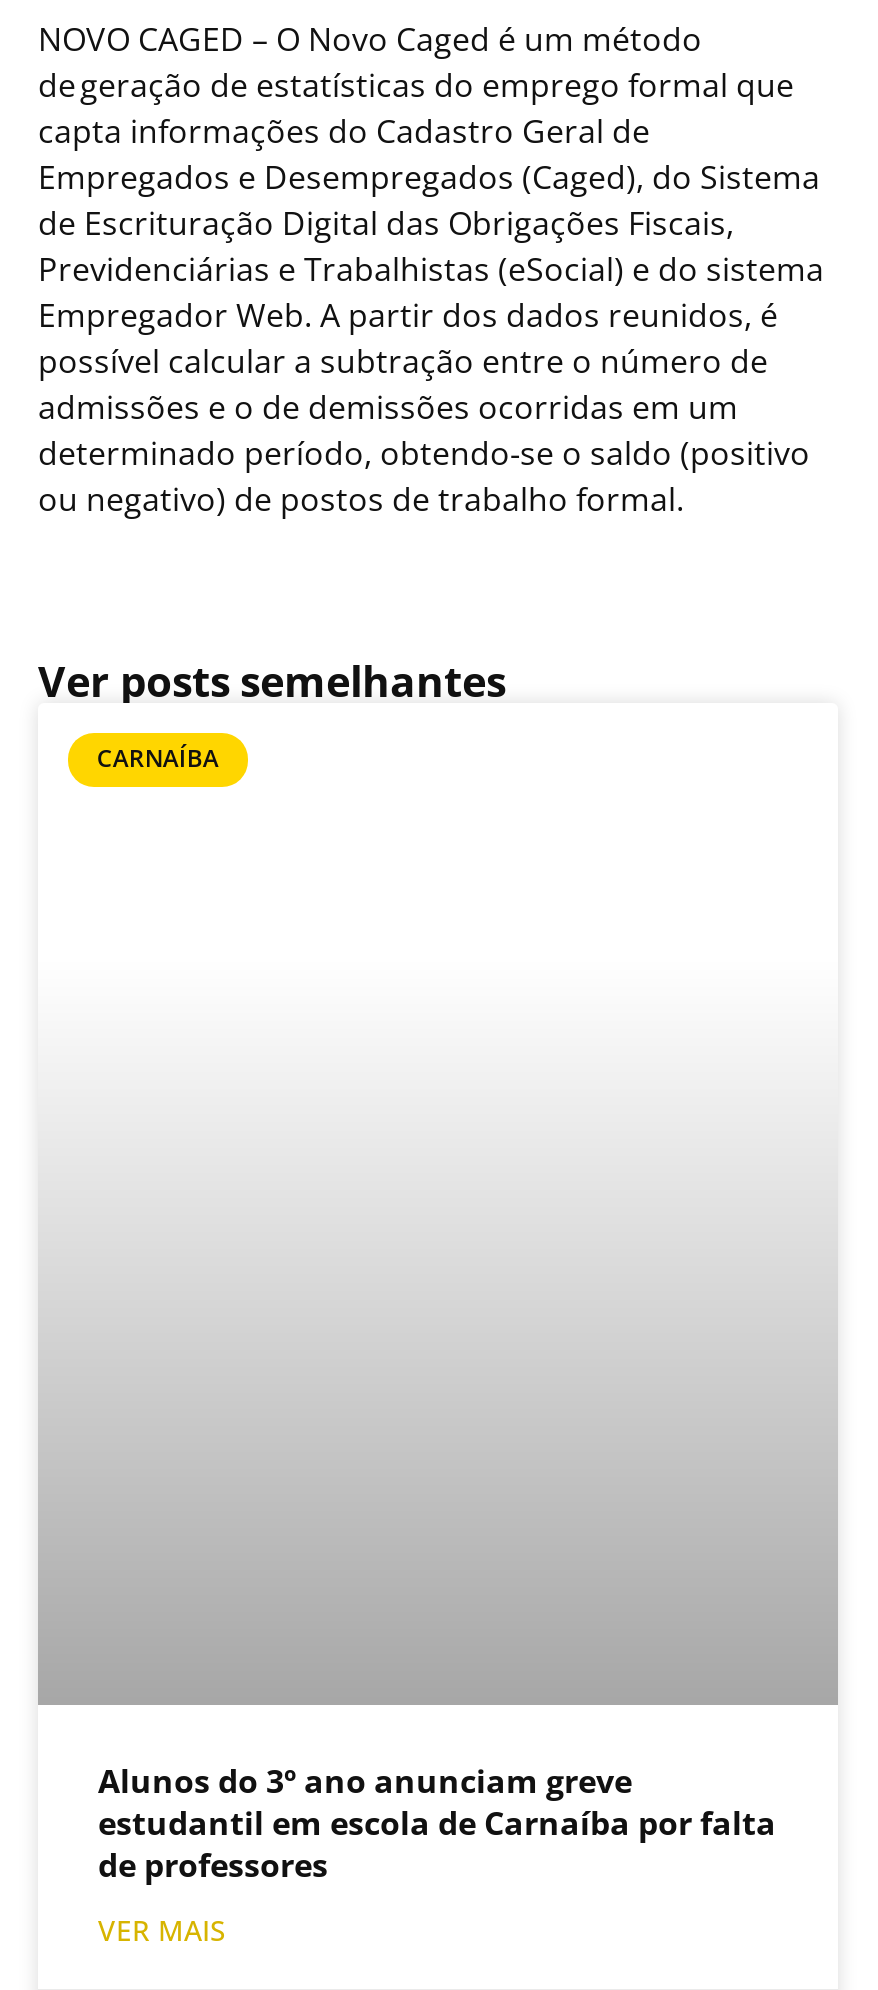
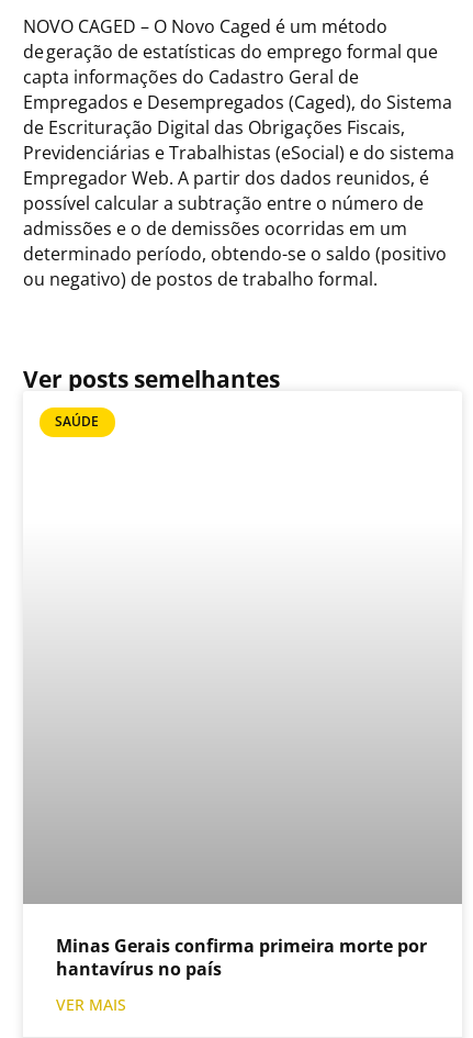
- CARNAÍBA
+ SAÚDE

- Alunos do 3º ano anunciam greve
- estudantil em escola de Carnaíba por falta
- de professores
+ Minas Gerais confirma primeira morte por
+ hantavírus no país
